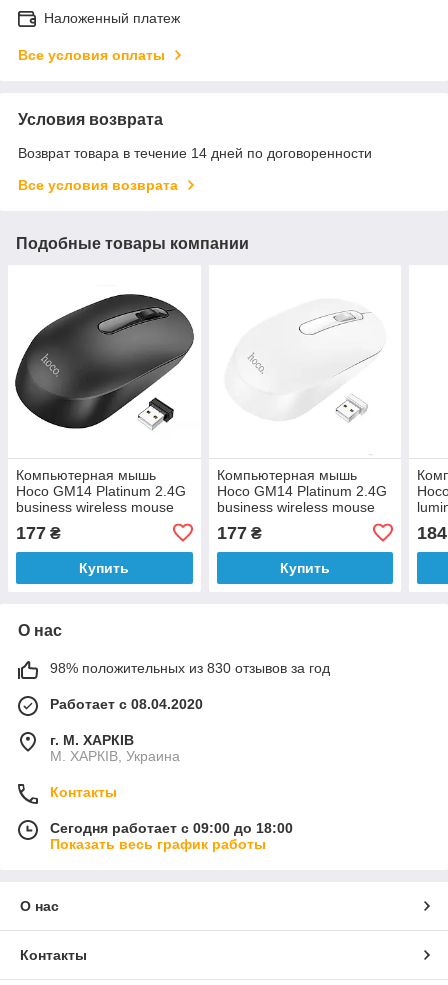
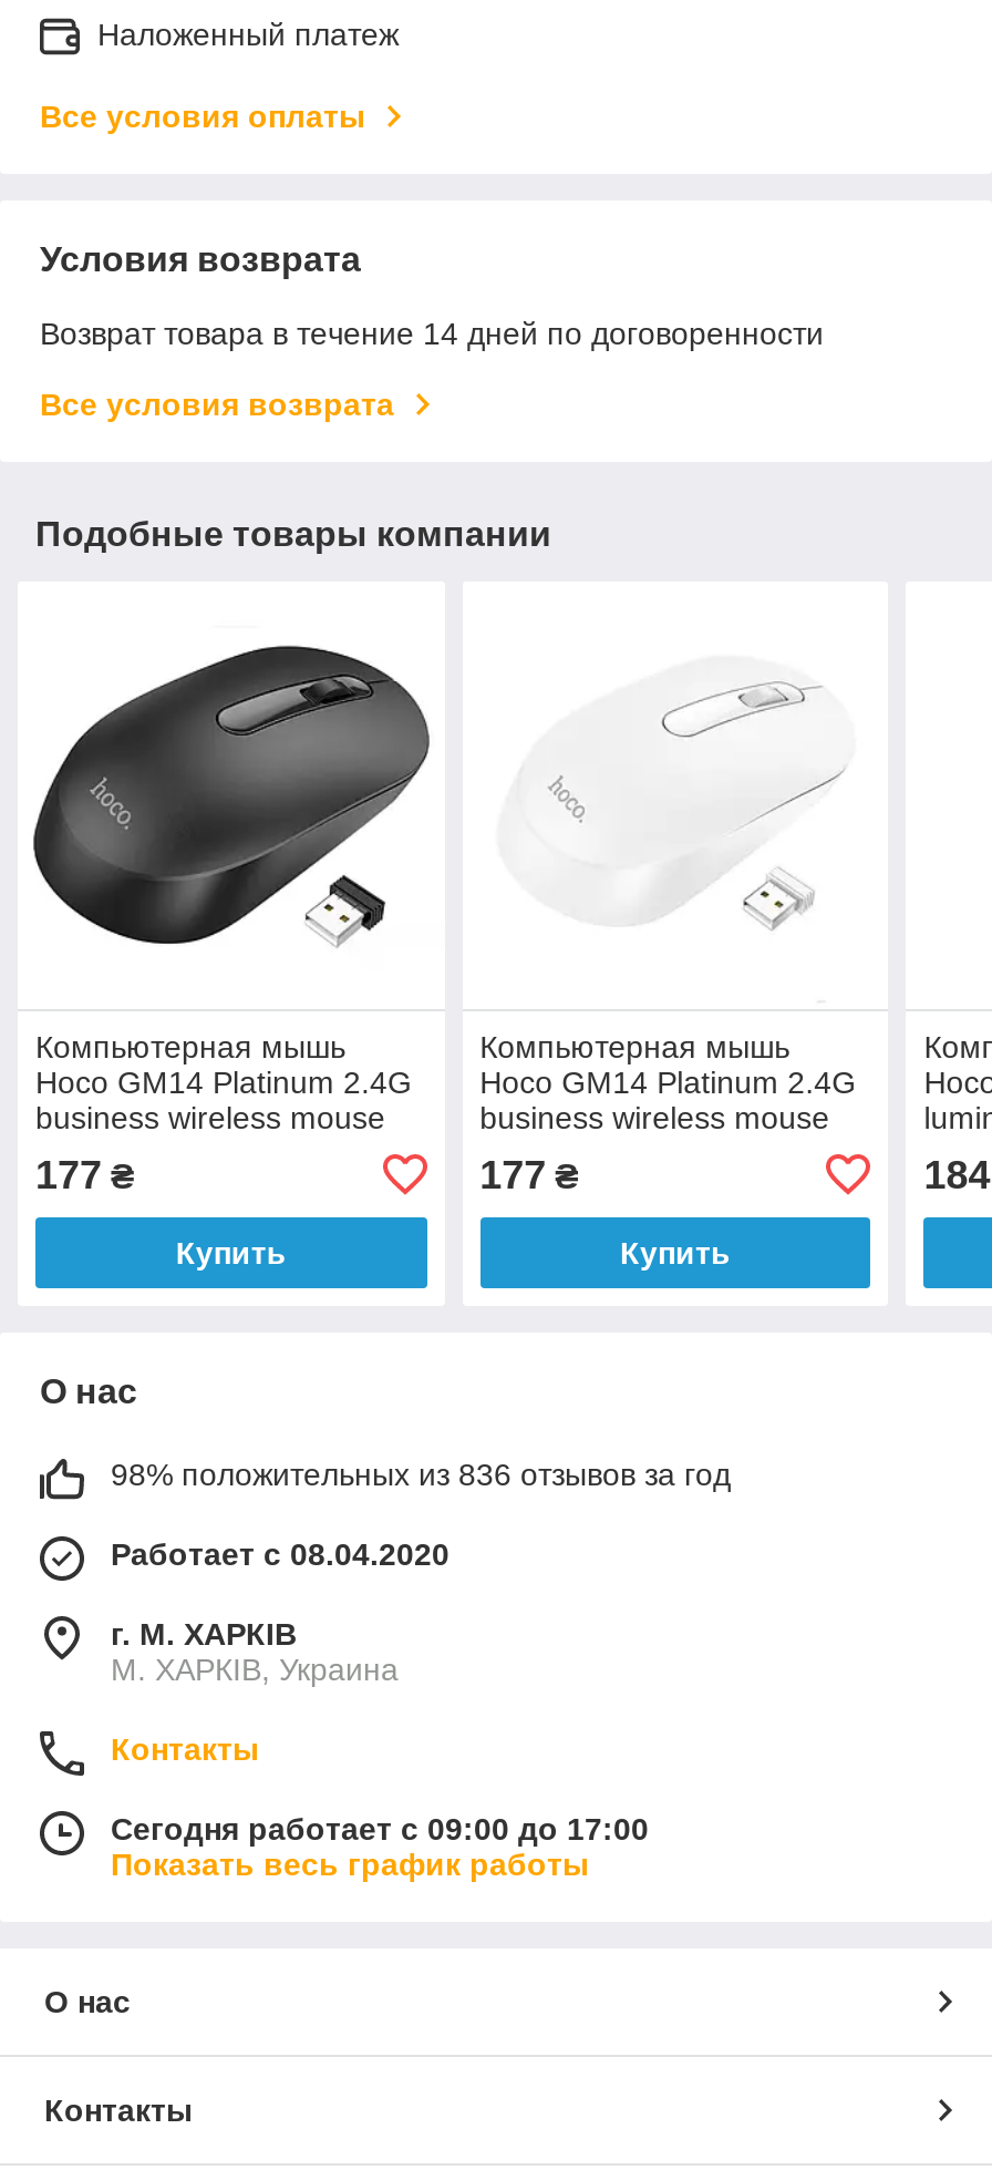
- 98% положительных из 830 отзывов за год
+ 98% положительных из 836 отзывов за год

- Сегодня работает с 09:00 до 18:00
+ Сегодня работает с 09:00 до 17:00
